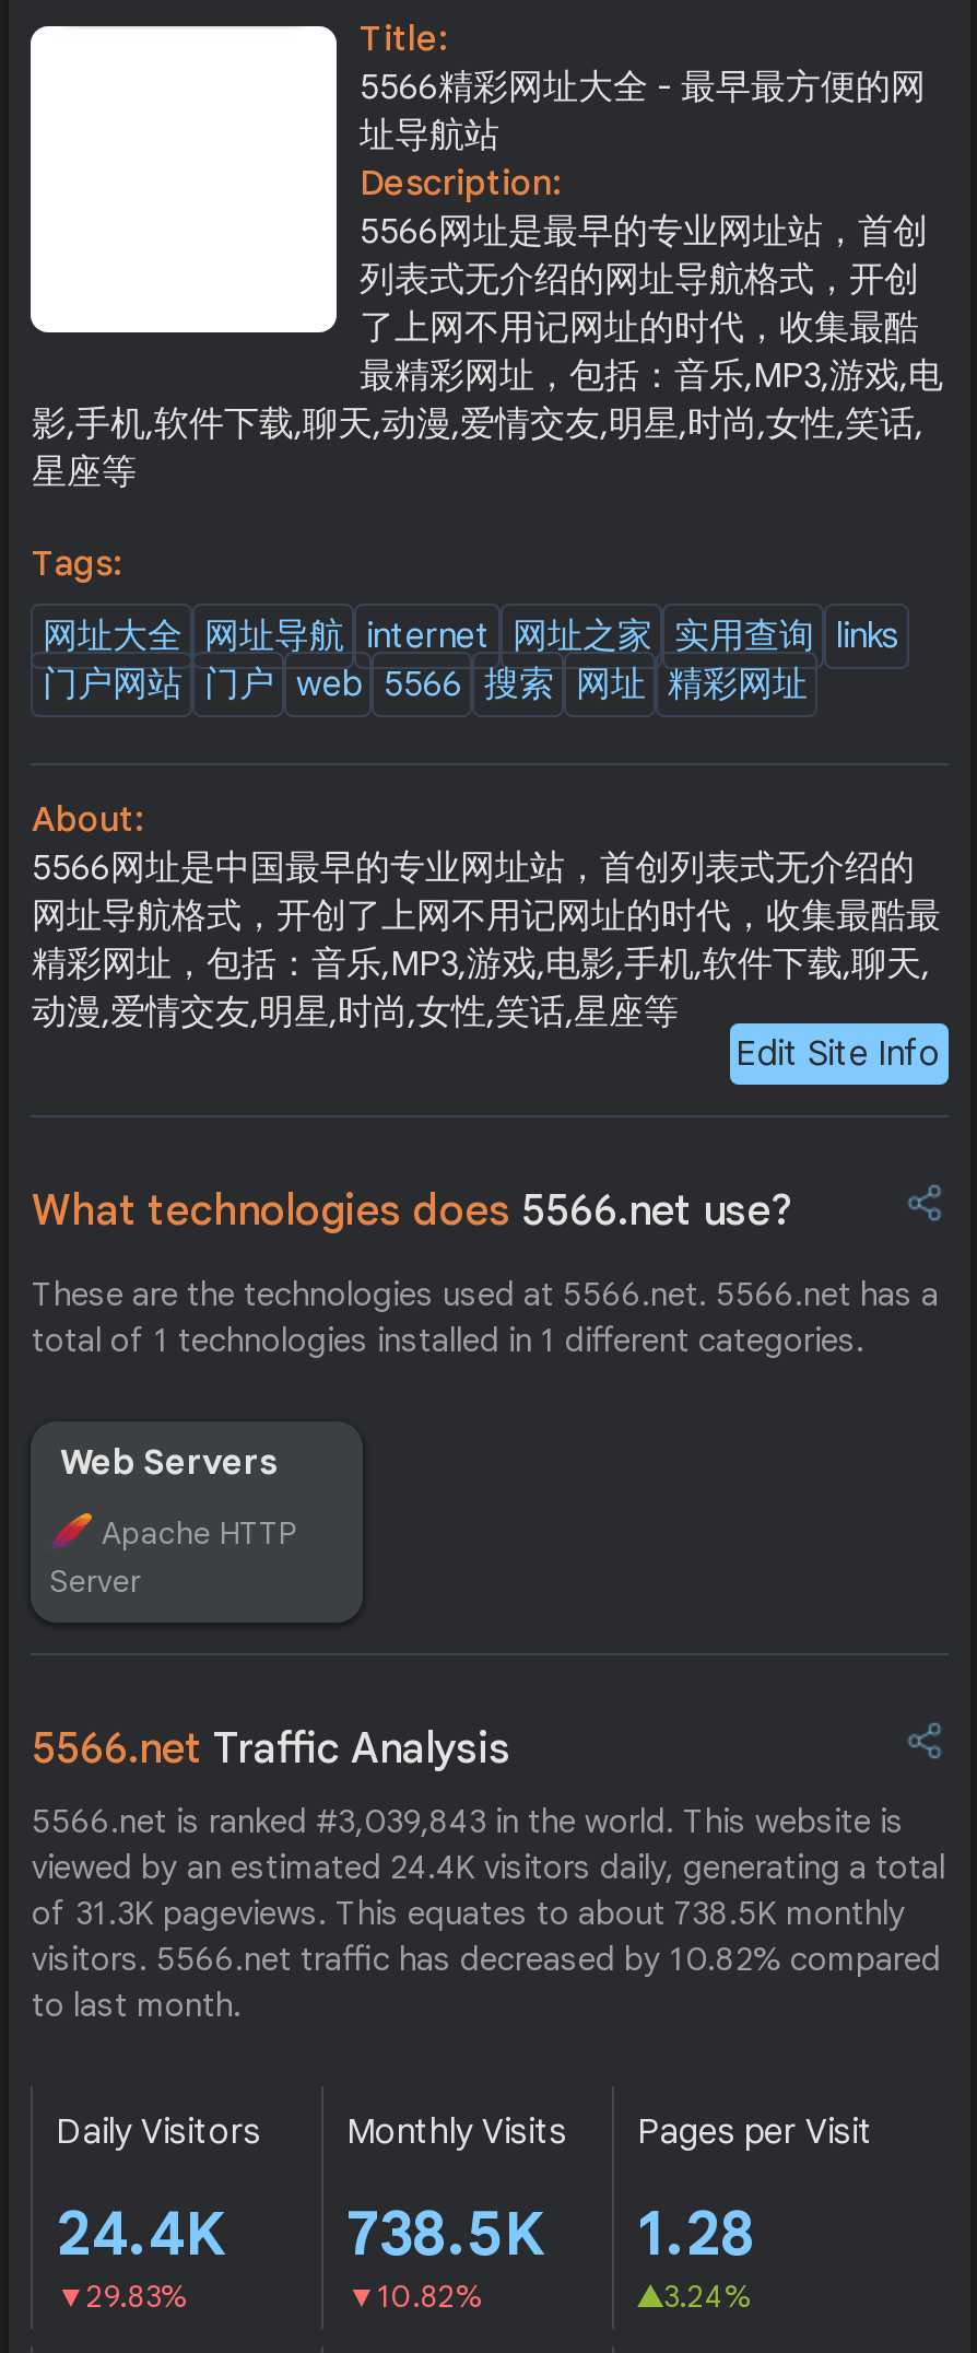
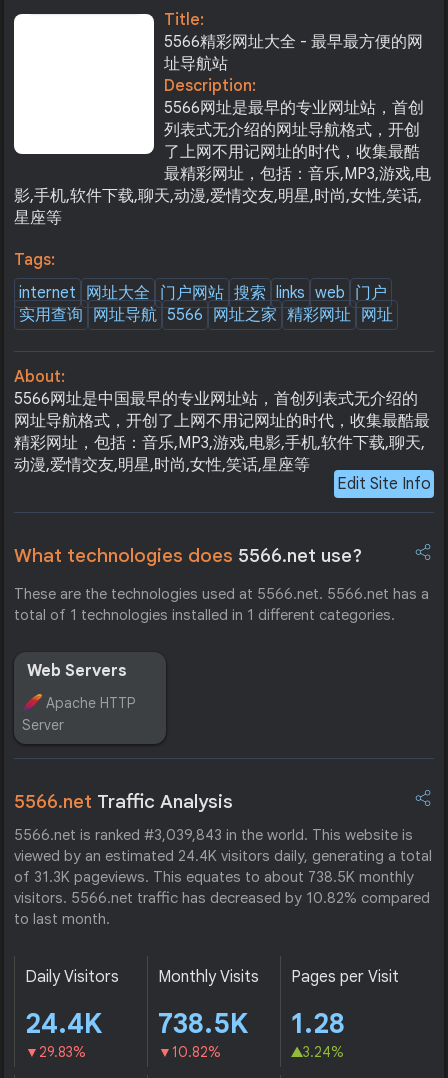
- 网址大全 网址导航 internet 网址之家 实用查询 links
- 门户网站 门户 web 5566 搜索 网址 精彩网址
+ internet 网址大全 门户网站 搜索 links web 门户
+ 实用查询 网址导航 5566 网址之家 精彩网址 网址
